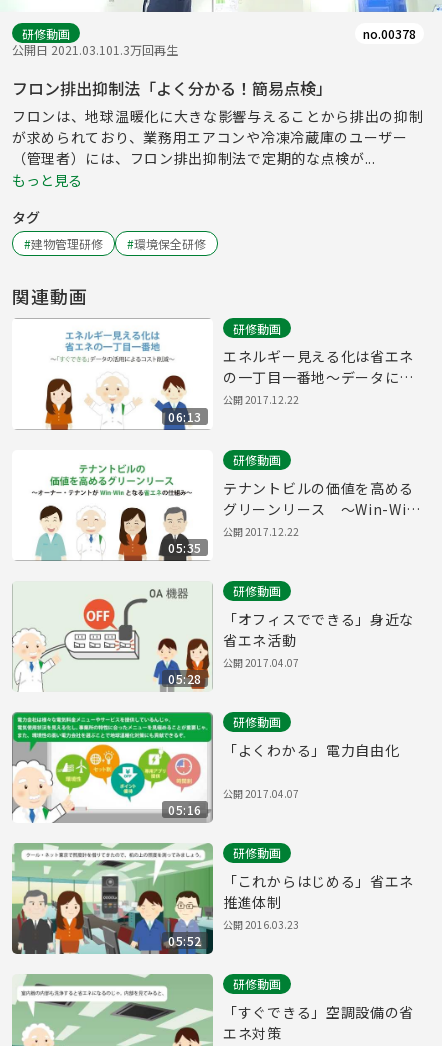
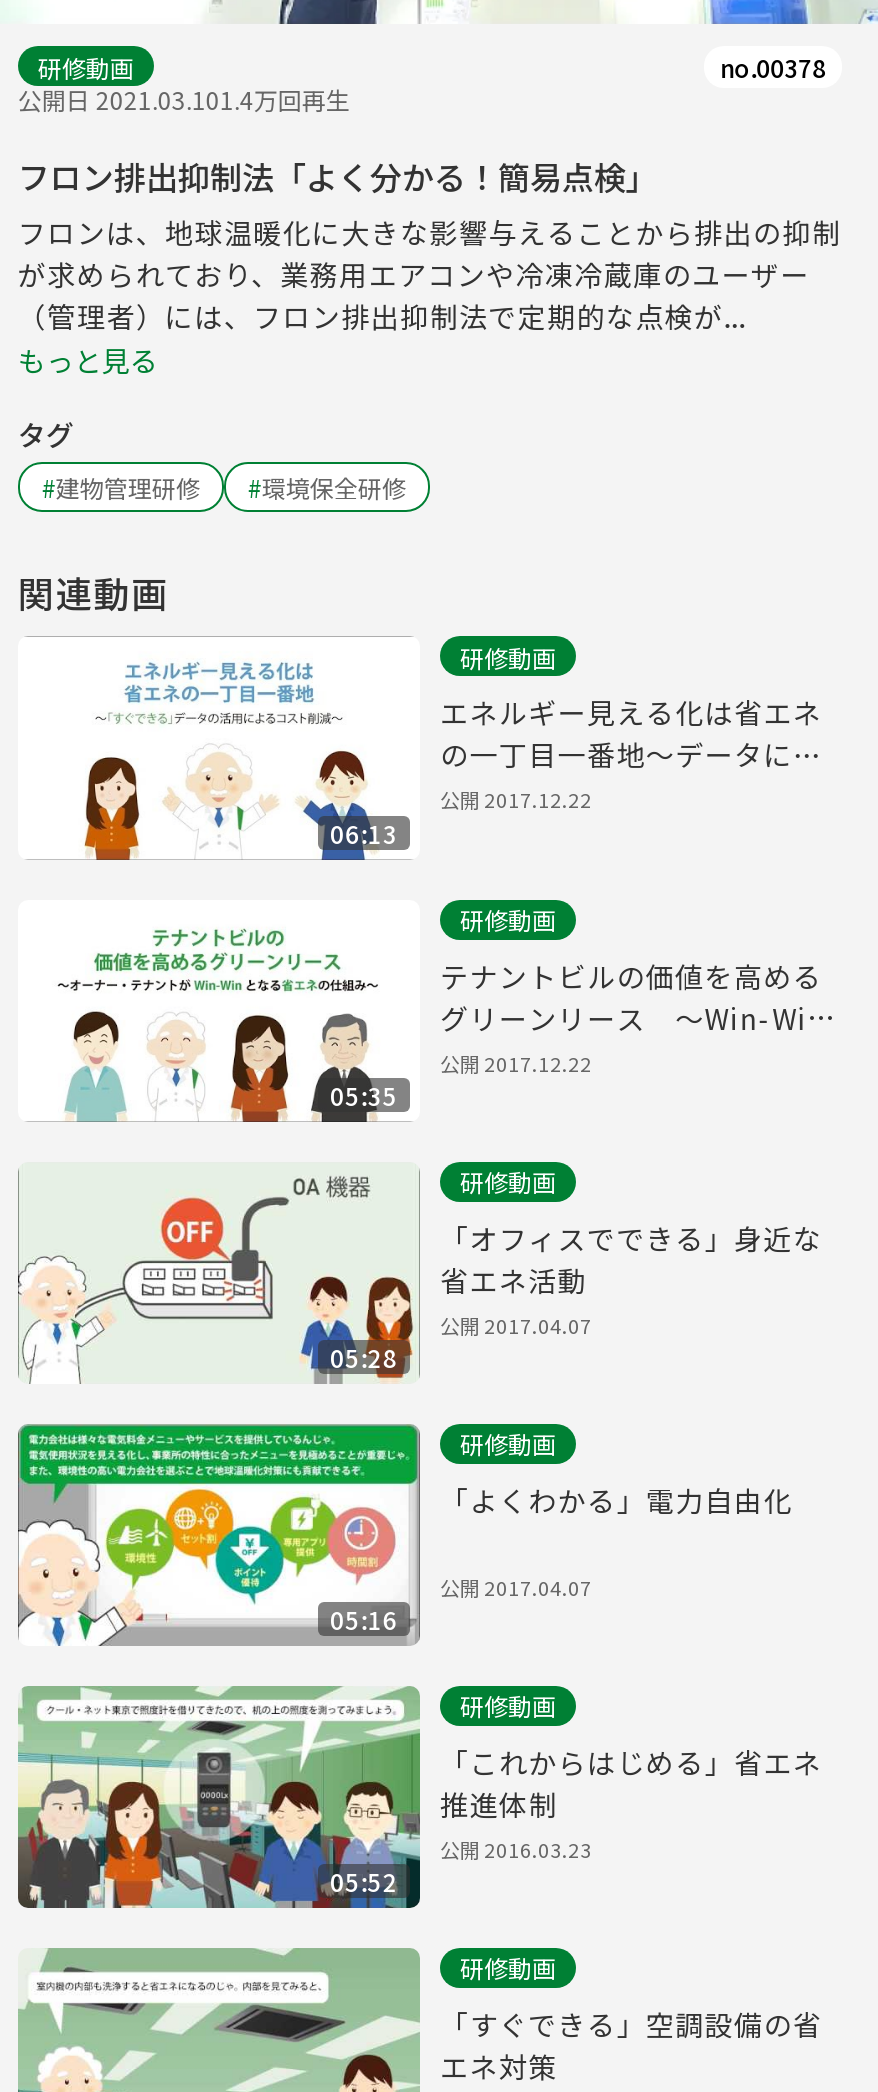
- 公開日 2021.03.101.3万回再生
+ 公開日 2021.03.101.4万回再生
